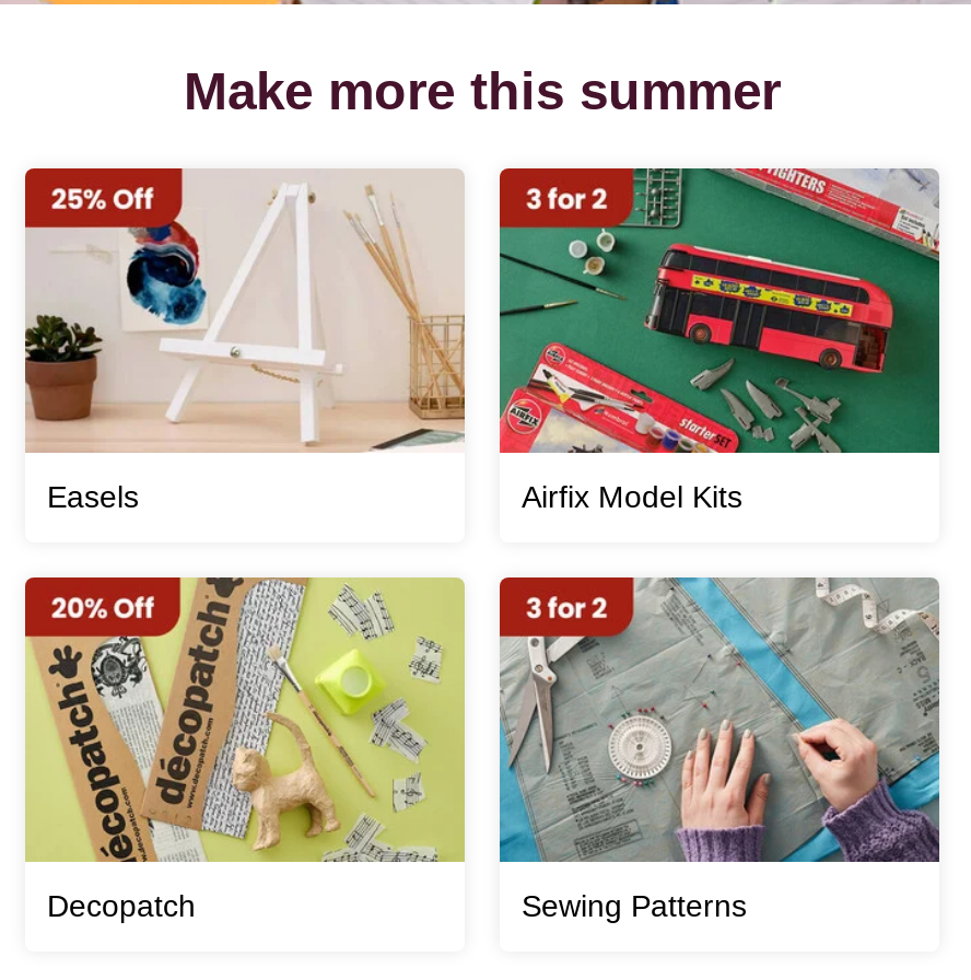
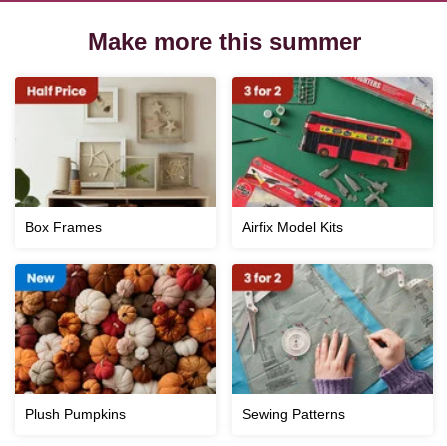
- [image]
- Easels
+ [image]
+ Box Frames

- [image]
- Decopatch
+ [image]
+ Plush Pumpkins
